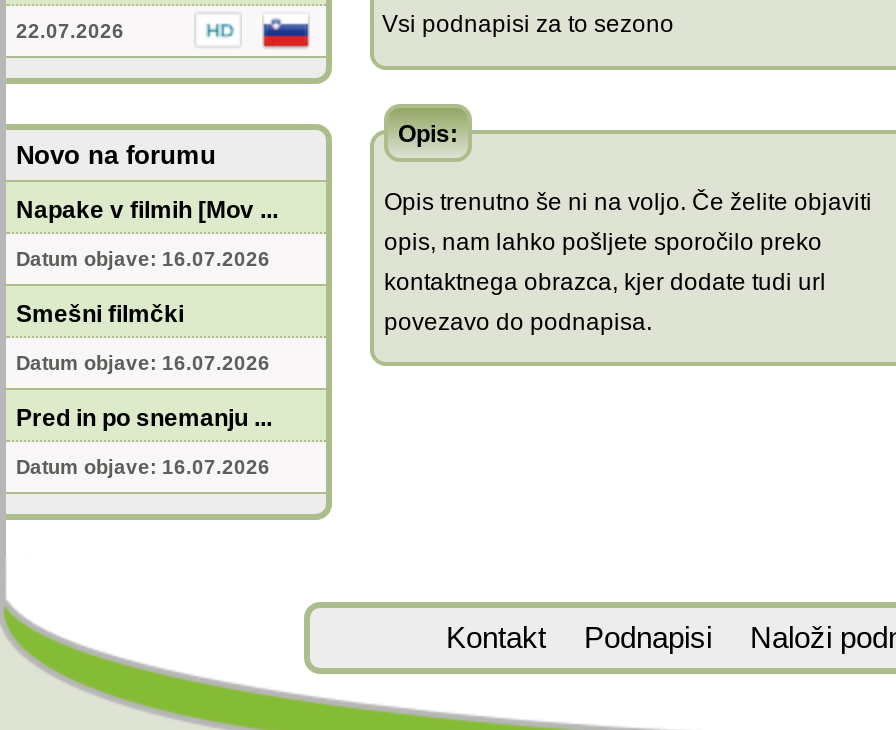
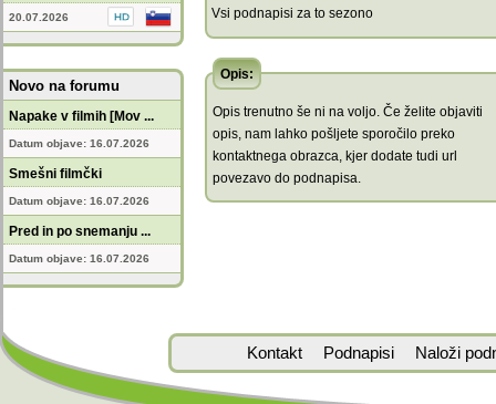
- 22.07.2026
+ 20.07.2026
